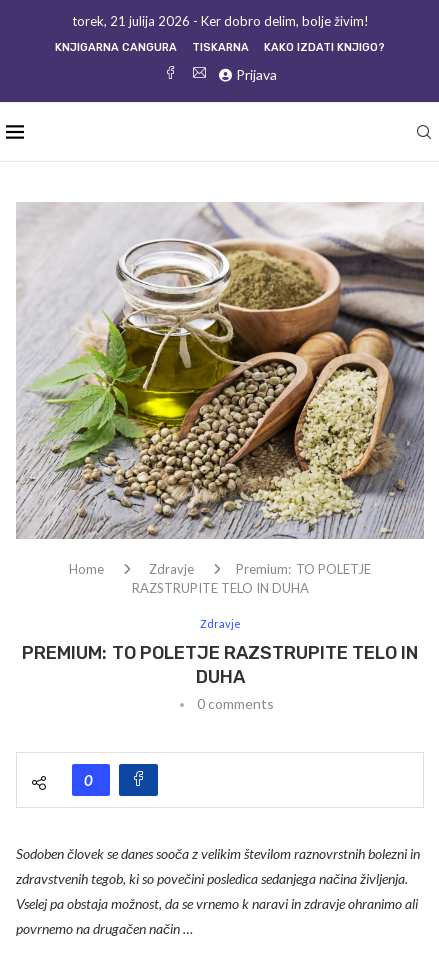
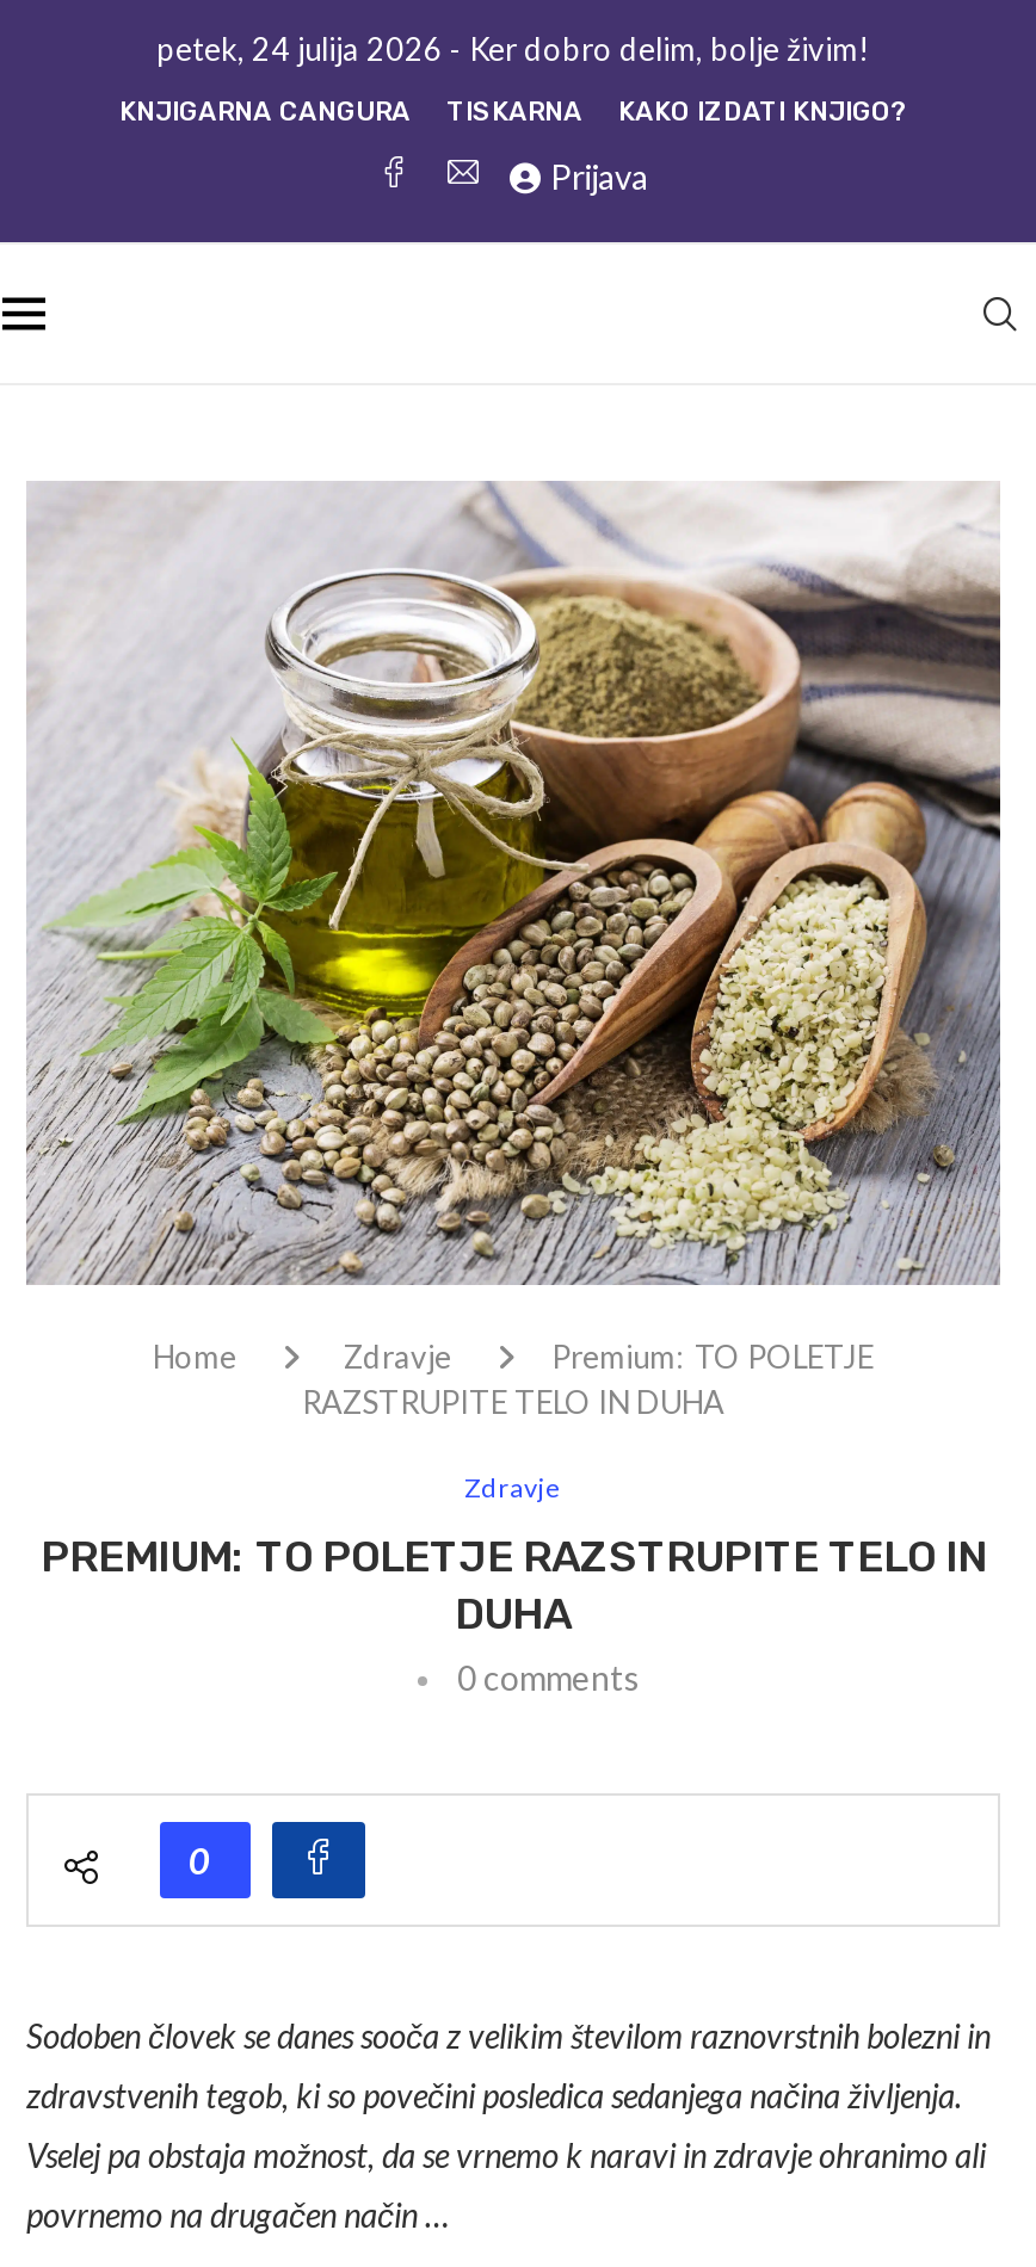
- torek, 21 julija 2026 - Ker dobro delim, bolje živim!
+ petek, 24 julija 2026 - Ker dobro delim, bolje živim!
